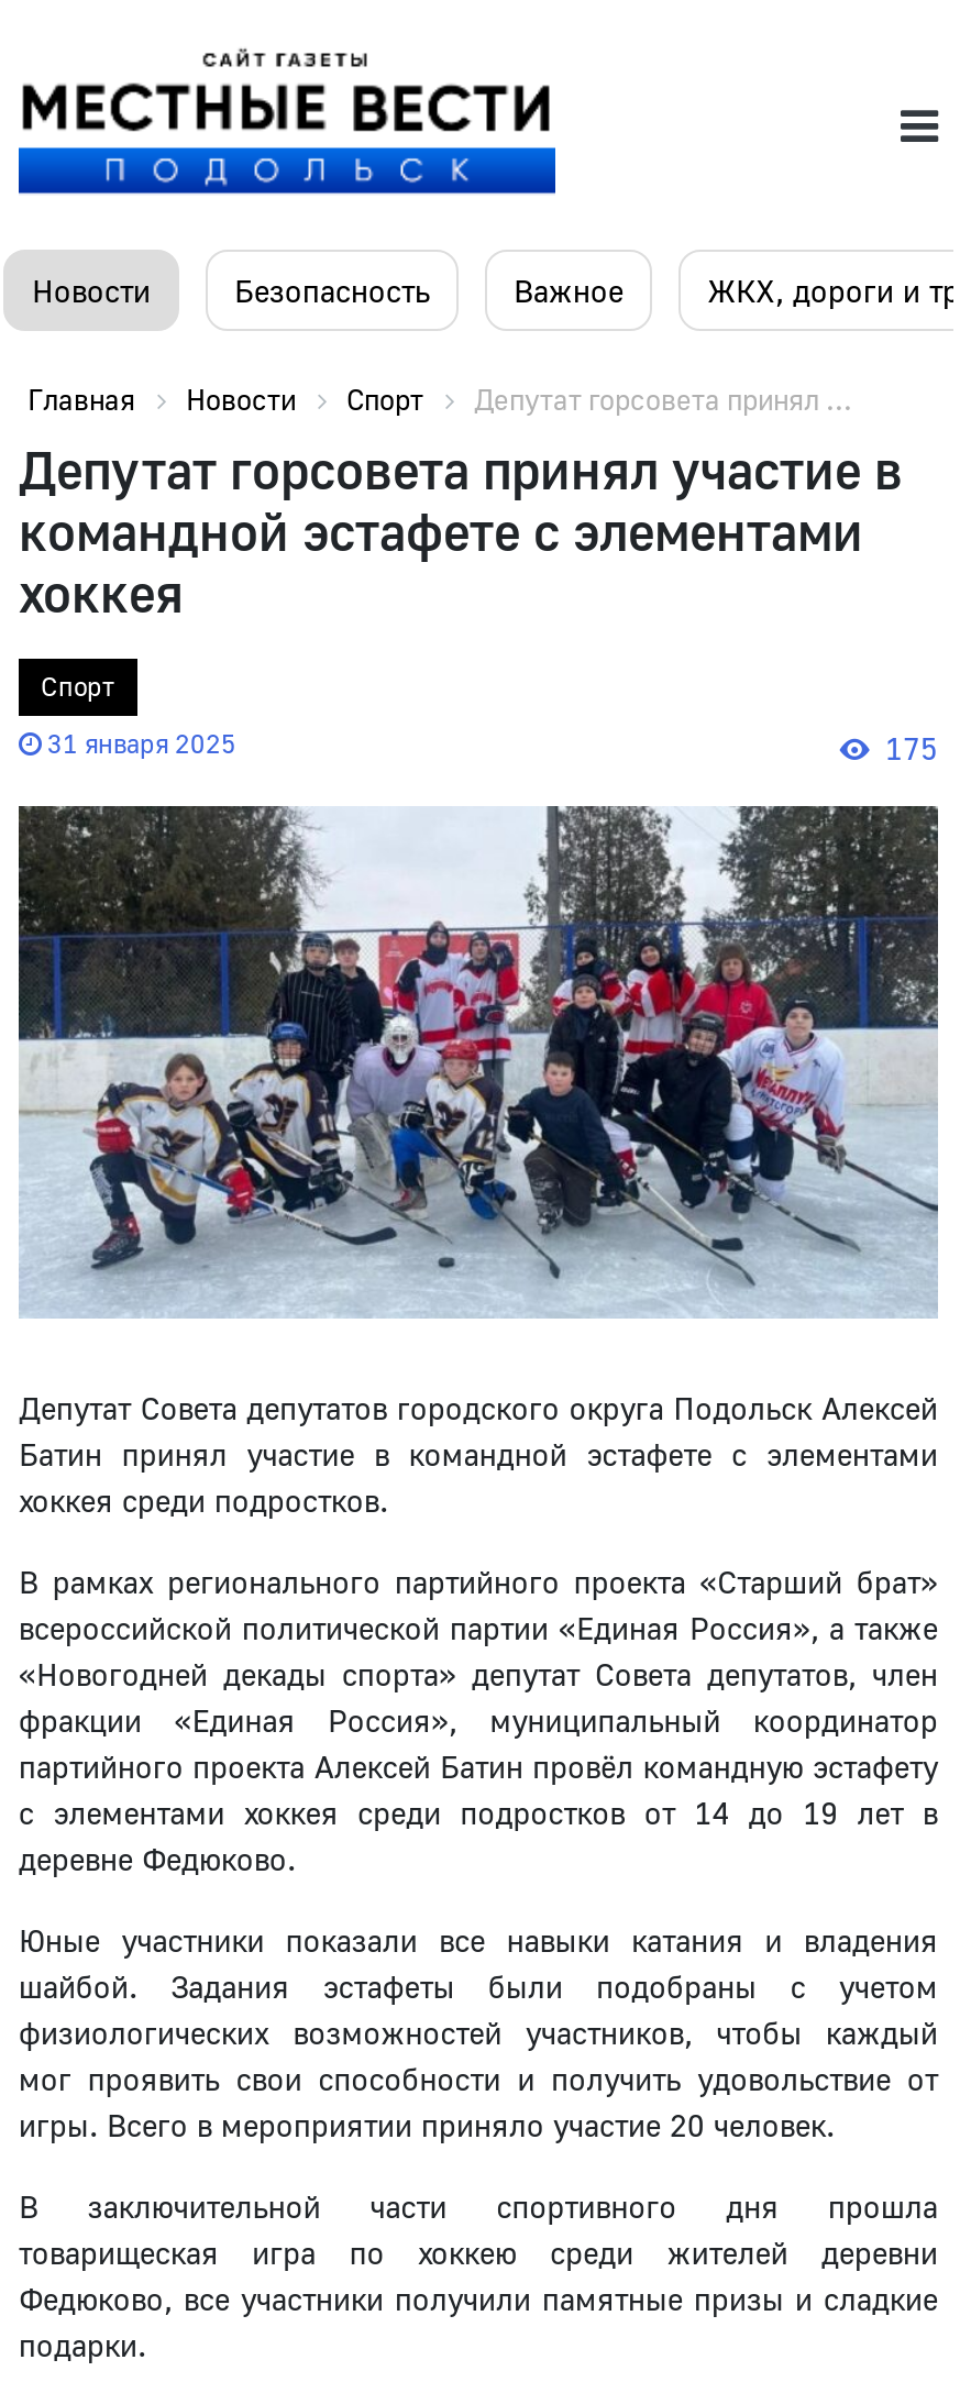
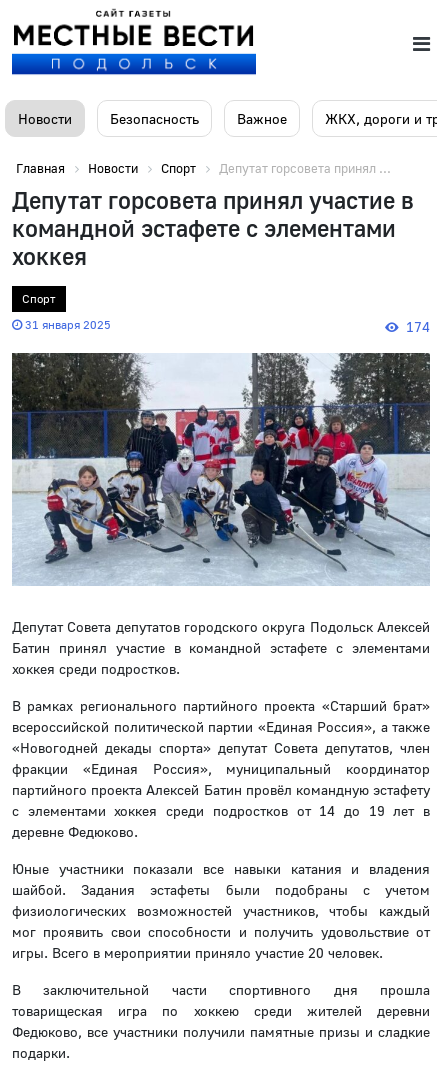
- 175
+ 174
